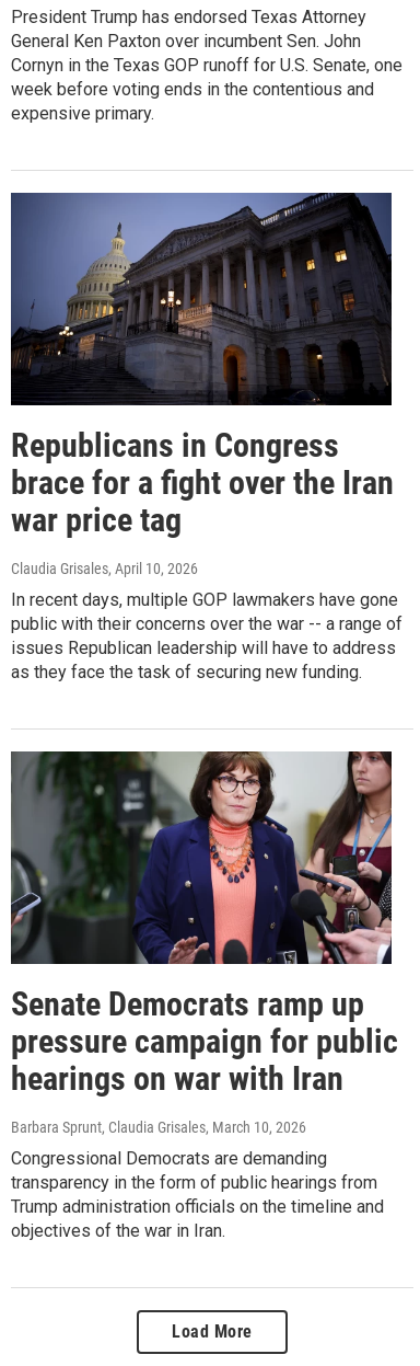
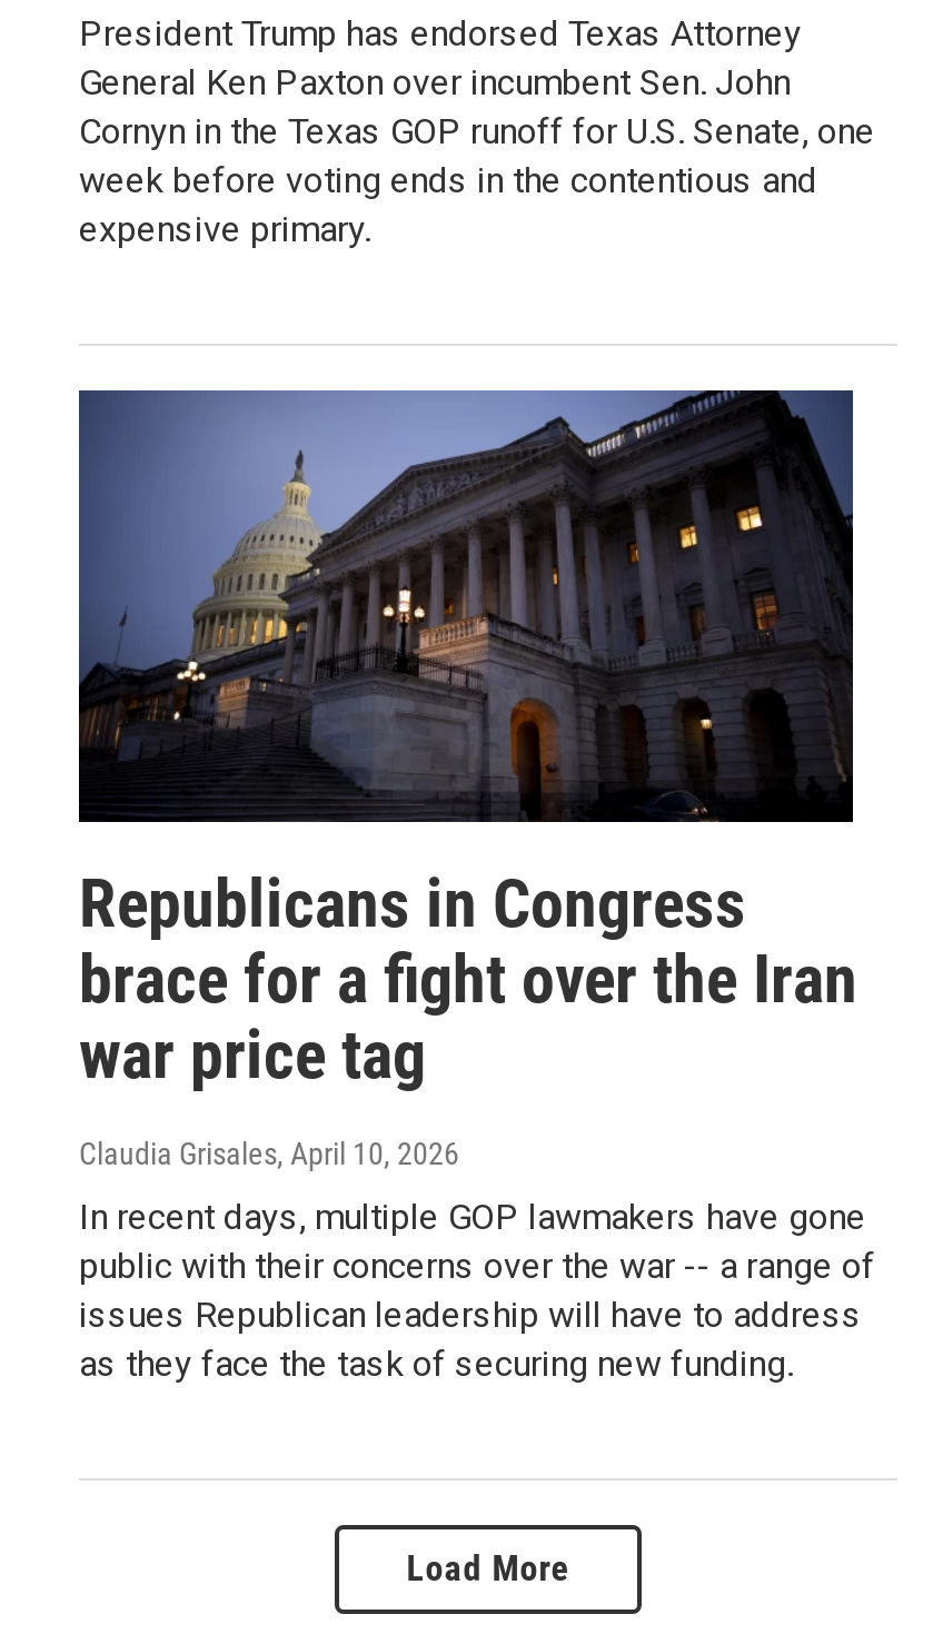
- [image]
- Senate Democrats ramp up
- pressure campaign for public
- hearings on war with Iran
- Barbara Sprunt, Claudia Grisales, March 10, 2026
- Congressional Democrats are demanding
- transparency in the form of public hearings from
- Trump administration officials on the timeline and
- objectives of the war in Iran.
